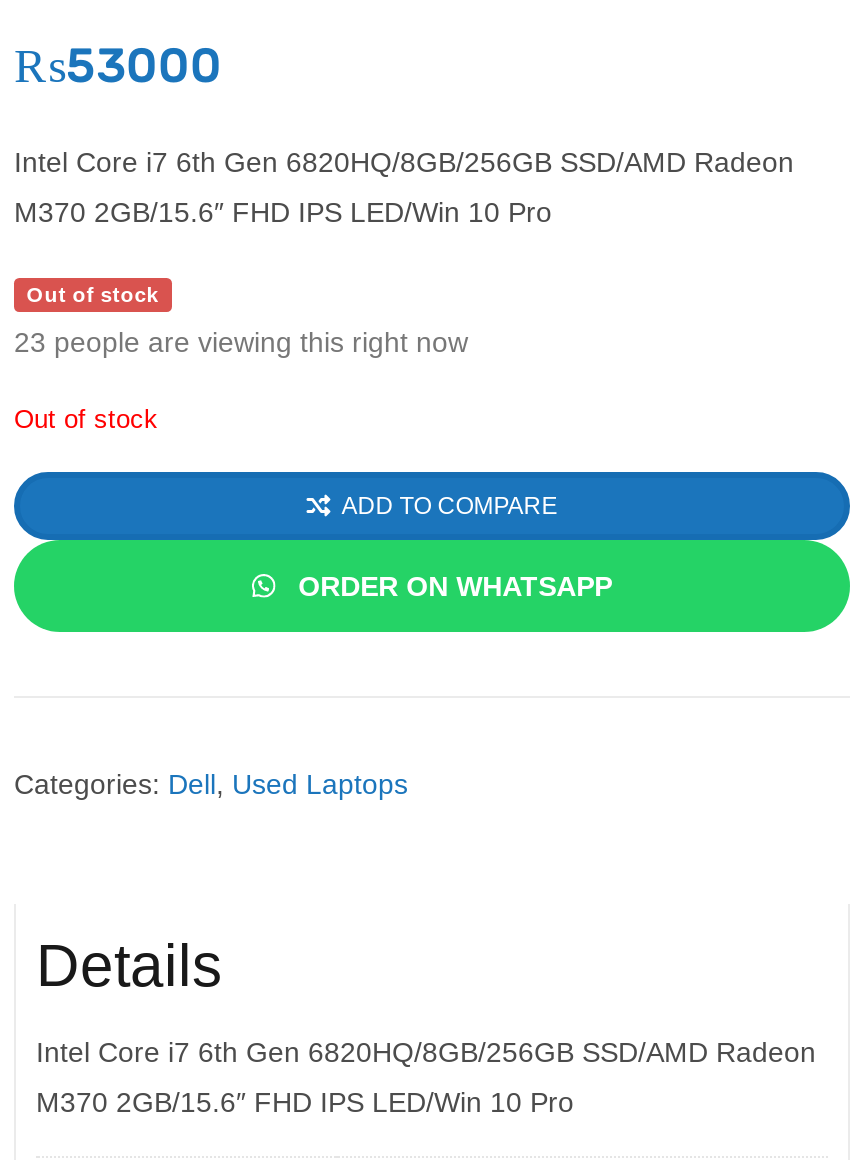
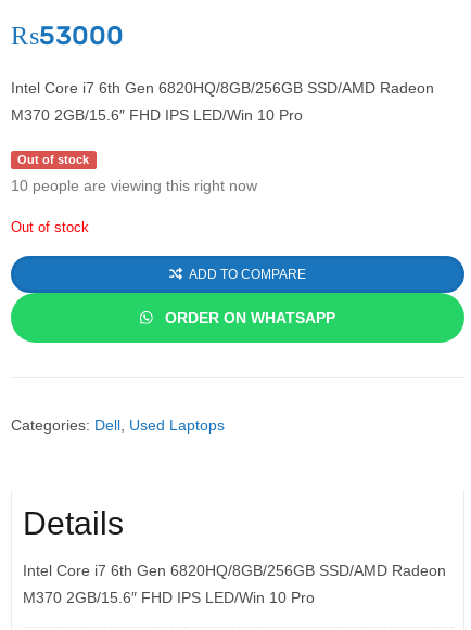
- 23 people are viewing this right now
+ 10 people are viewing this right now
